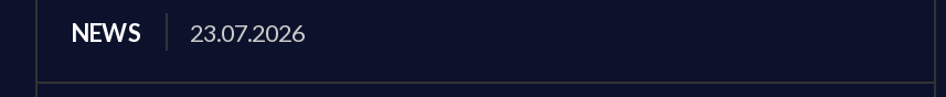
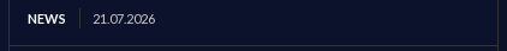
- NEWS 23.07.2026
+ NEWS 21.07.2026
